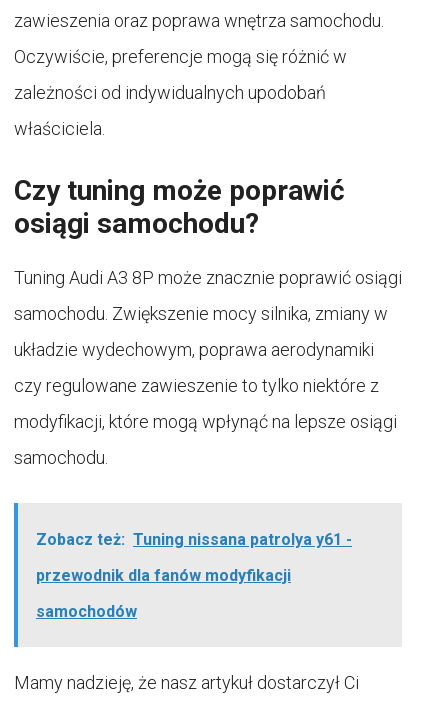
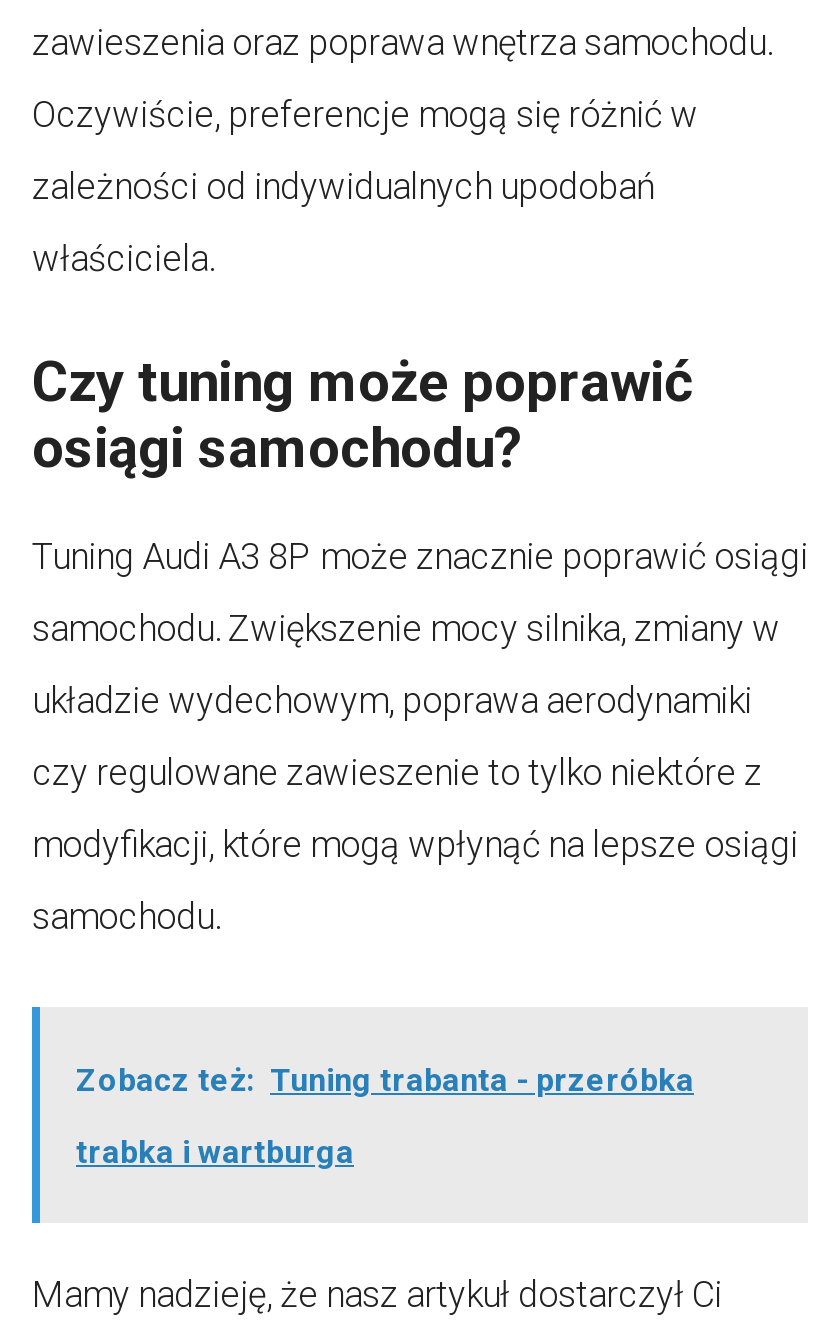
- Zobacz też: Tuning nissana patrolya y61 -
- przewodnik dla fanów modyfikacji
- samochodów
+ Zobacz też: Tuning trabanta - przeróbka
+ trabka i wartburga
